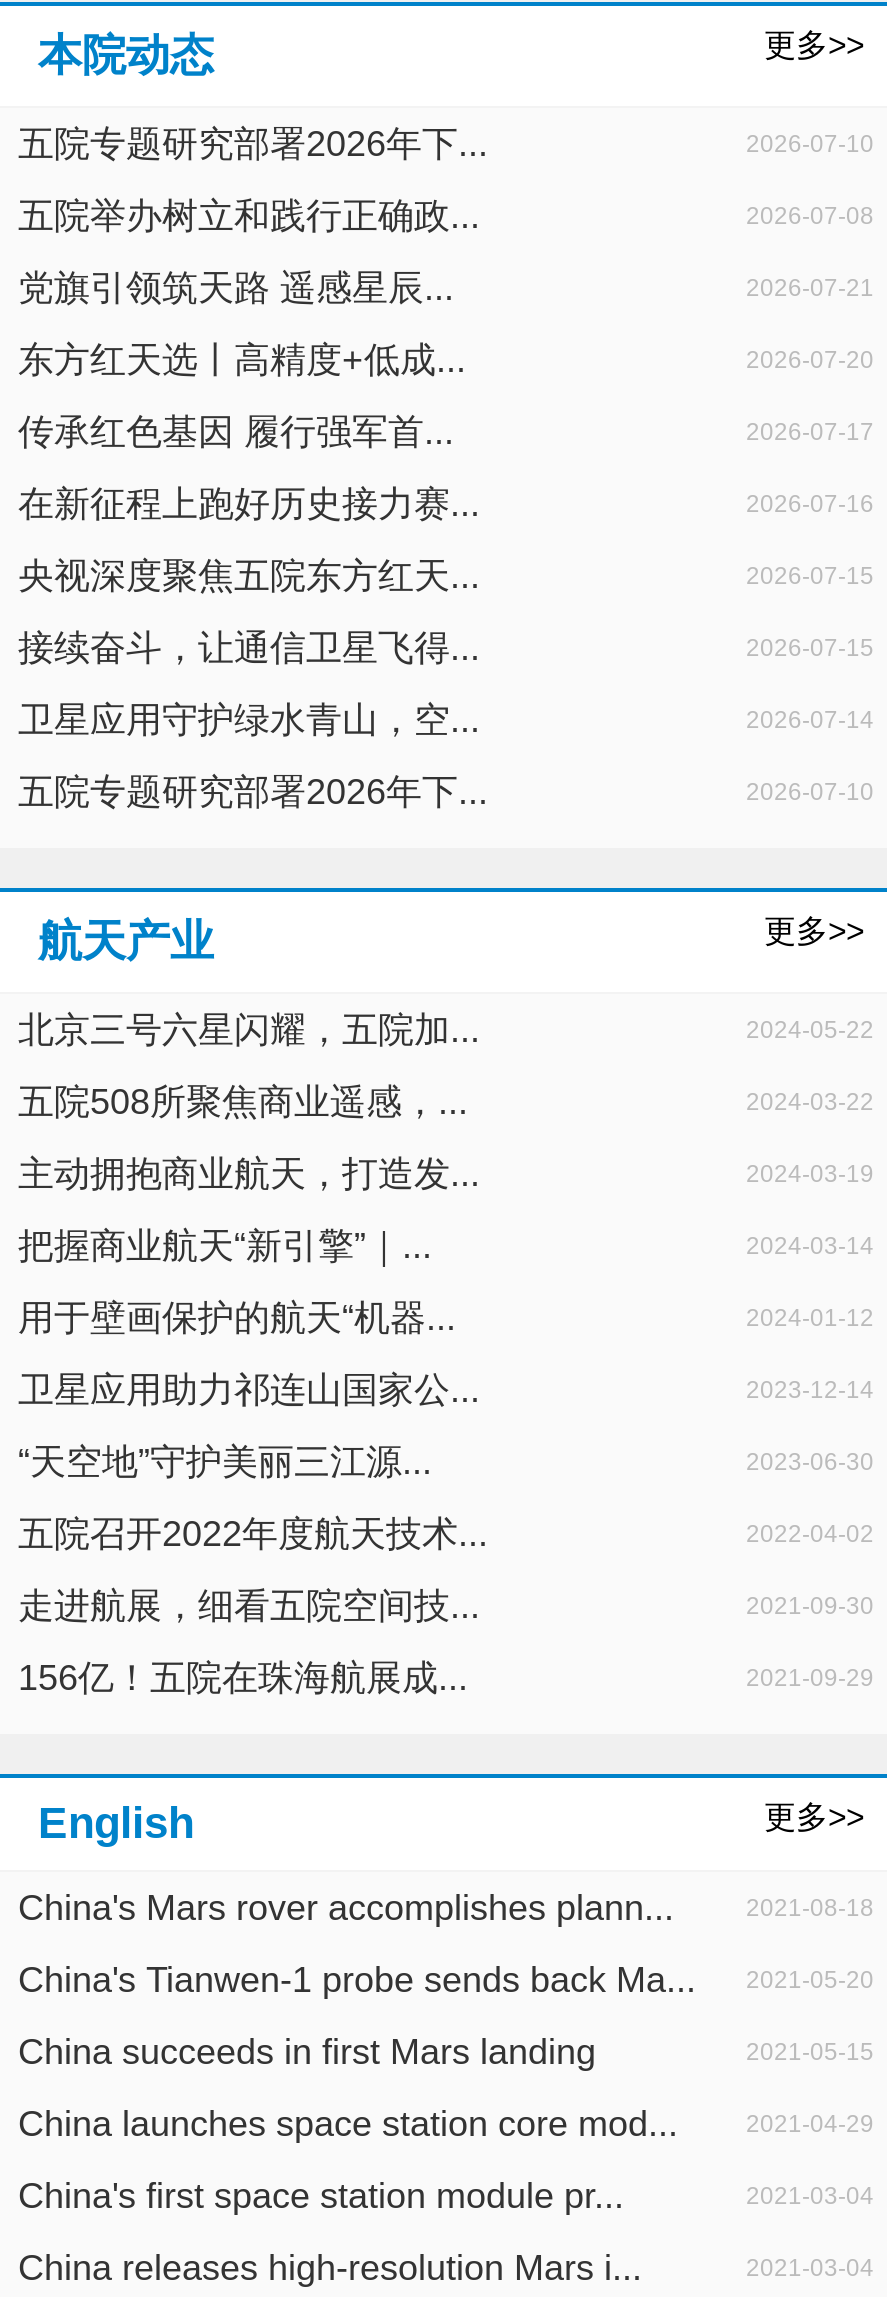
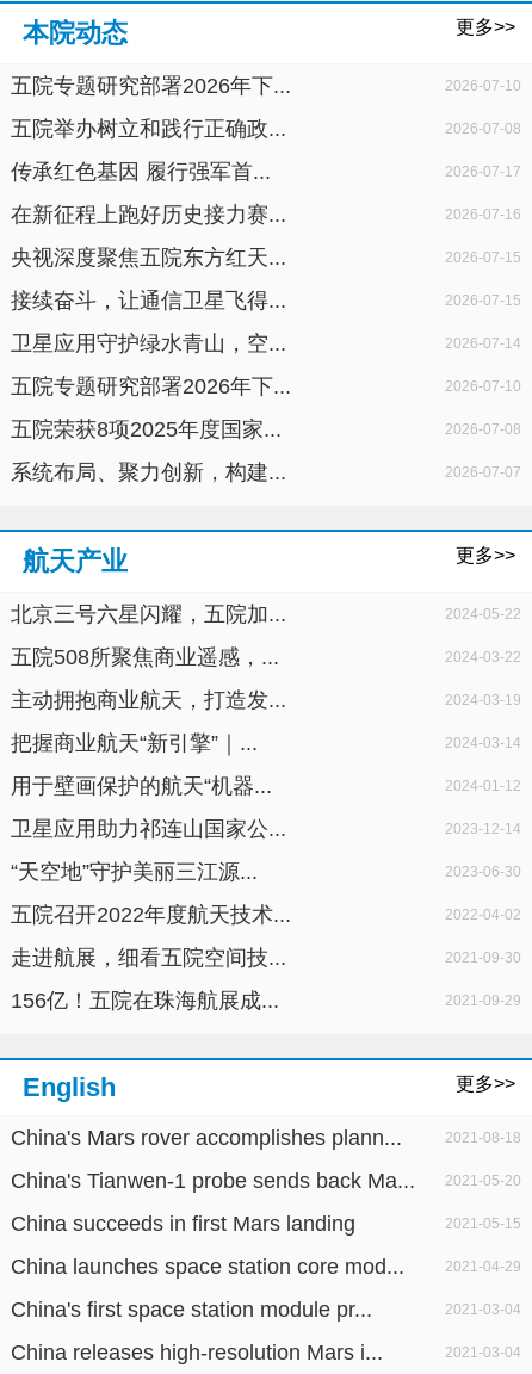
- 党旗引领筑天路 遥感星辰...
- 2026-07-21
- 东方红天选丨高精度+低成...
- 2026-07-20

moved up: 传承红色基因 履行强军首... | 2026-07-17 | 在新征程上跑好历史接力赛... | ... | 五院专题研究部署2026年下... | 2026-07-10

+ 五院荣获8项2025年度国家...
+ 2026-07-08
+ 系统布局、聚力创新，构建...
+ 2026-07-07
